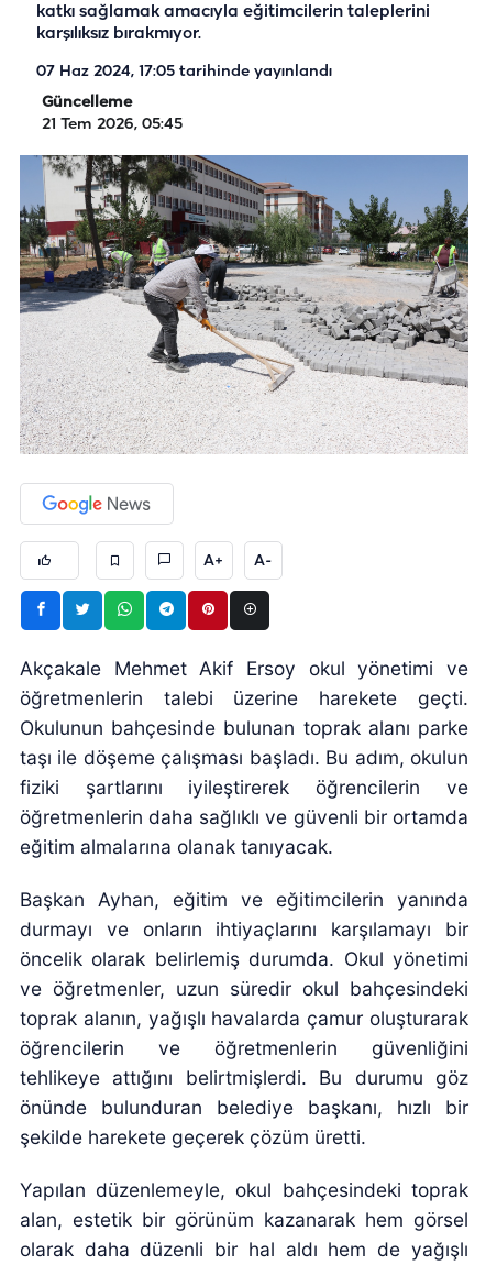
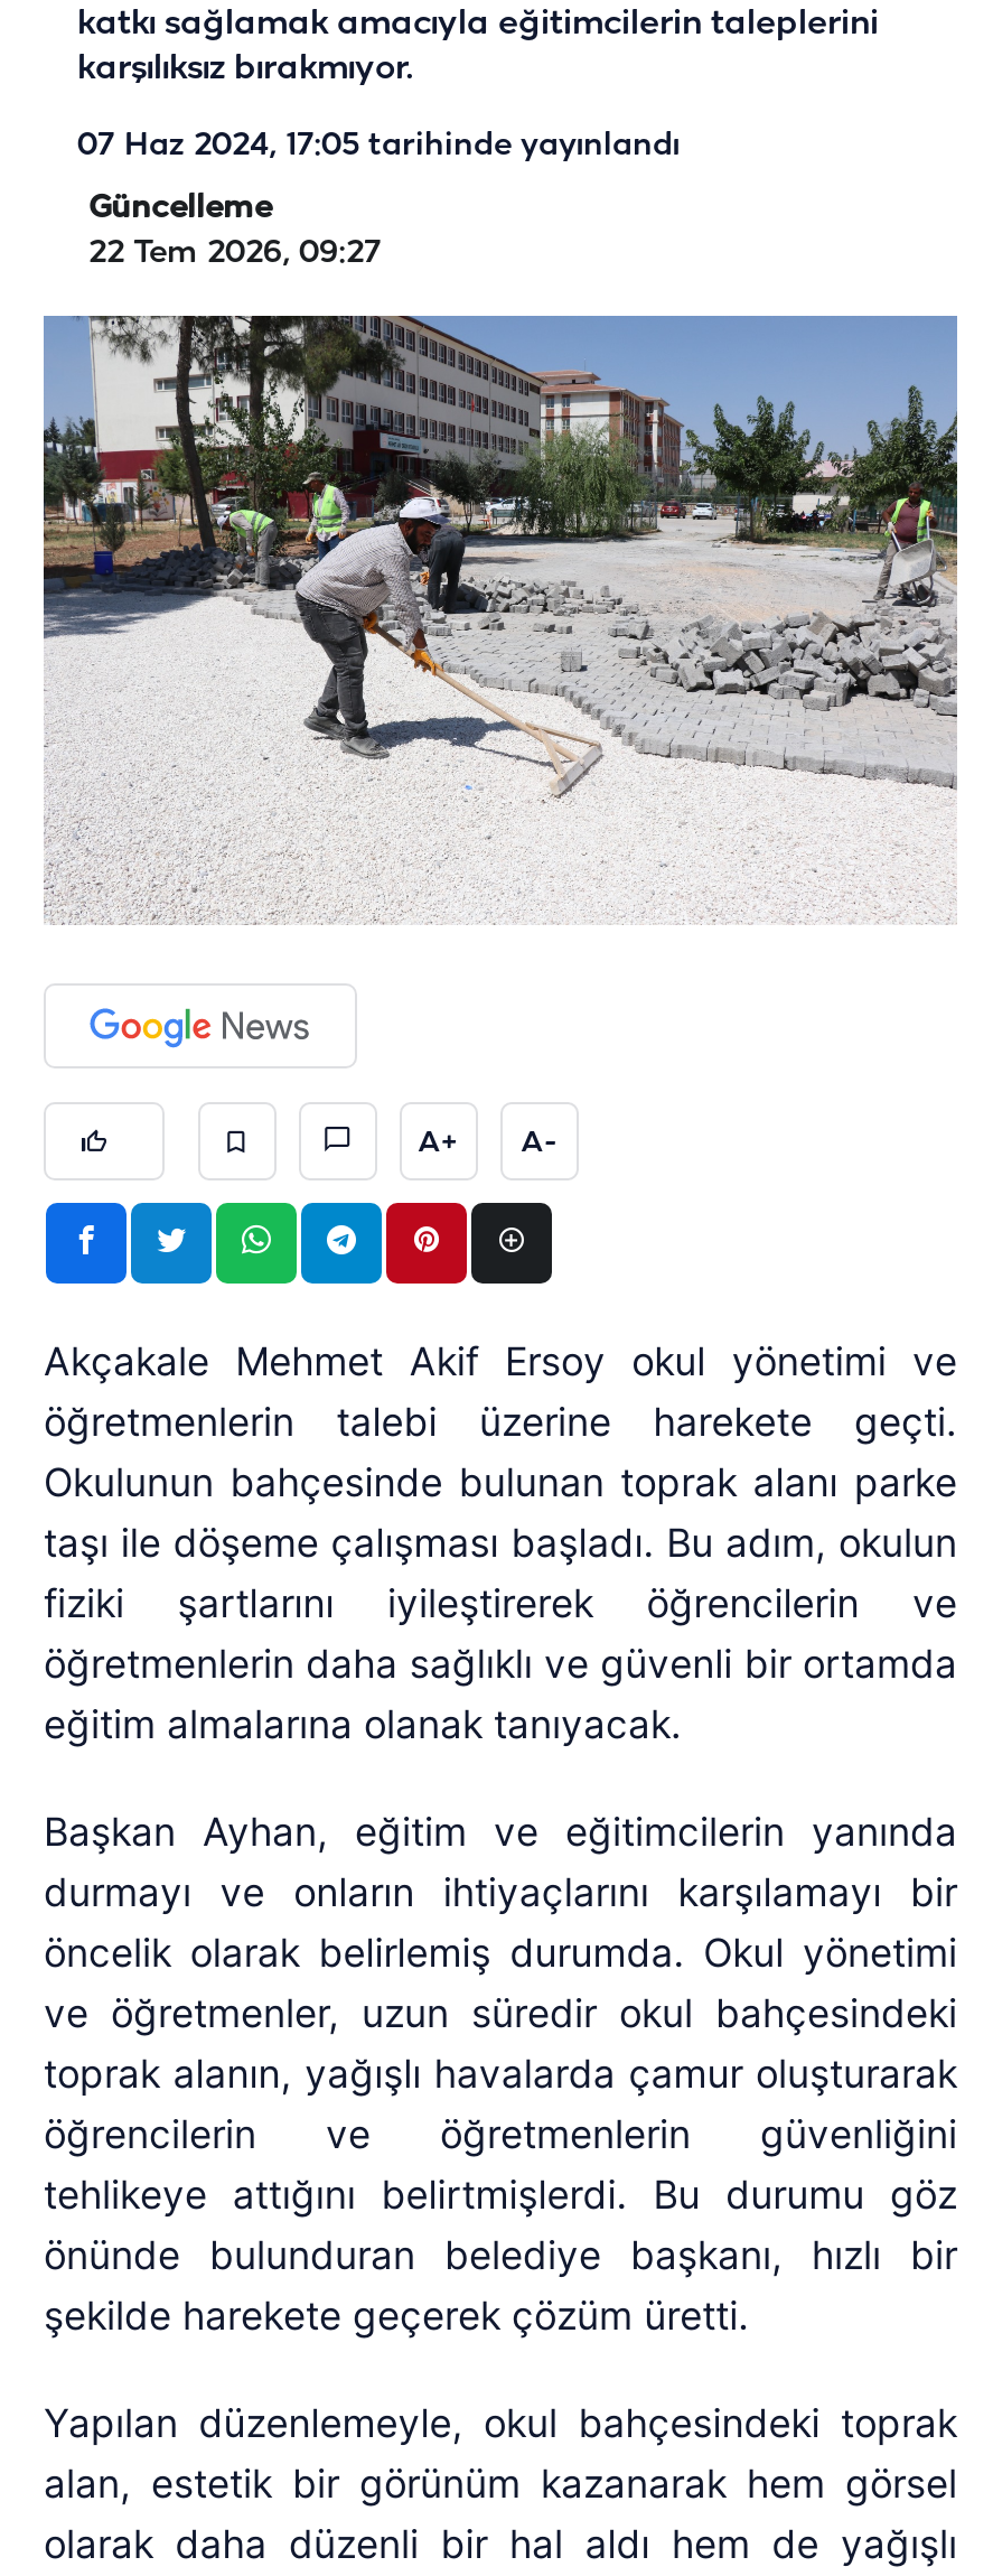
- 21 Tem 2026, 05:45
+ 22 Tem 2026, 09:27
